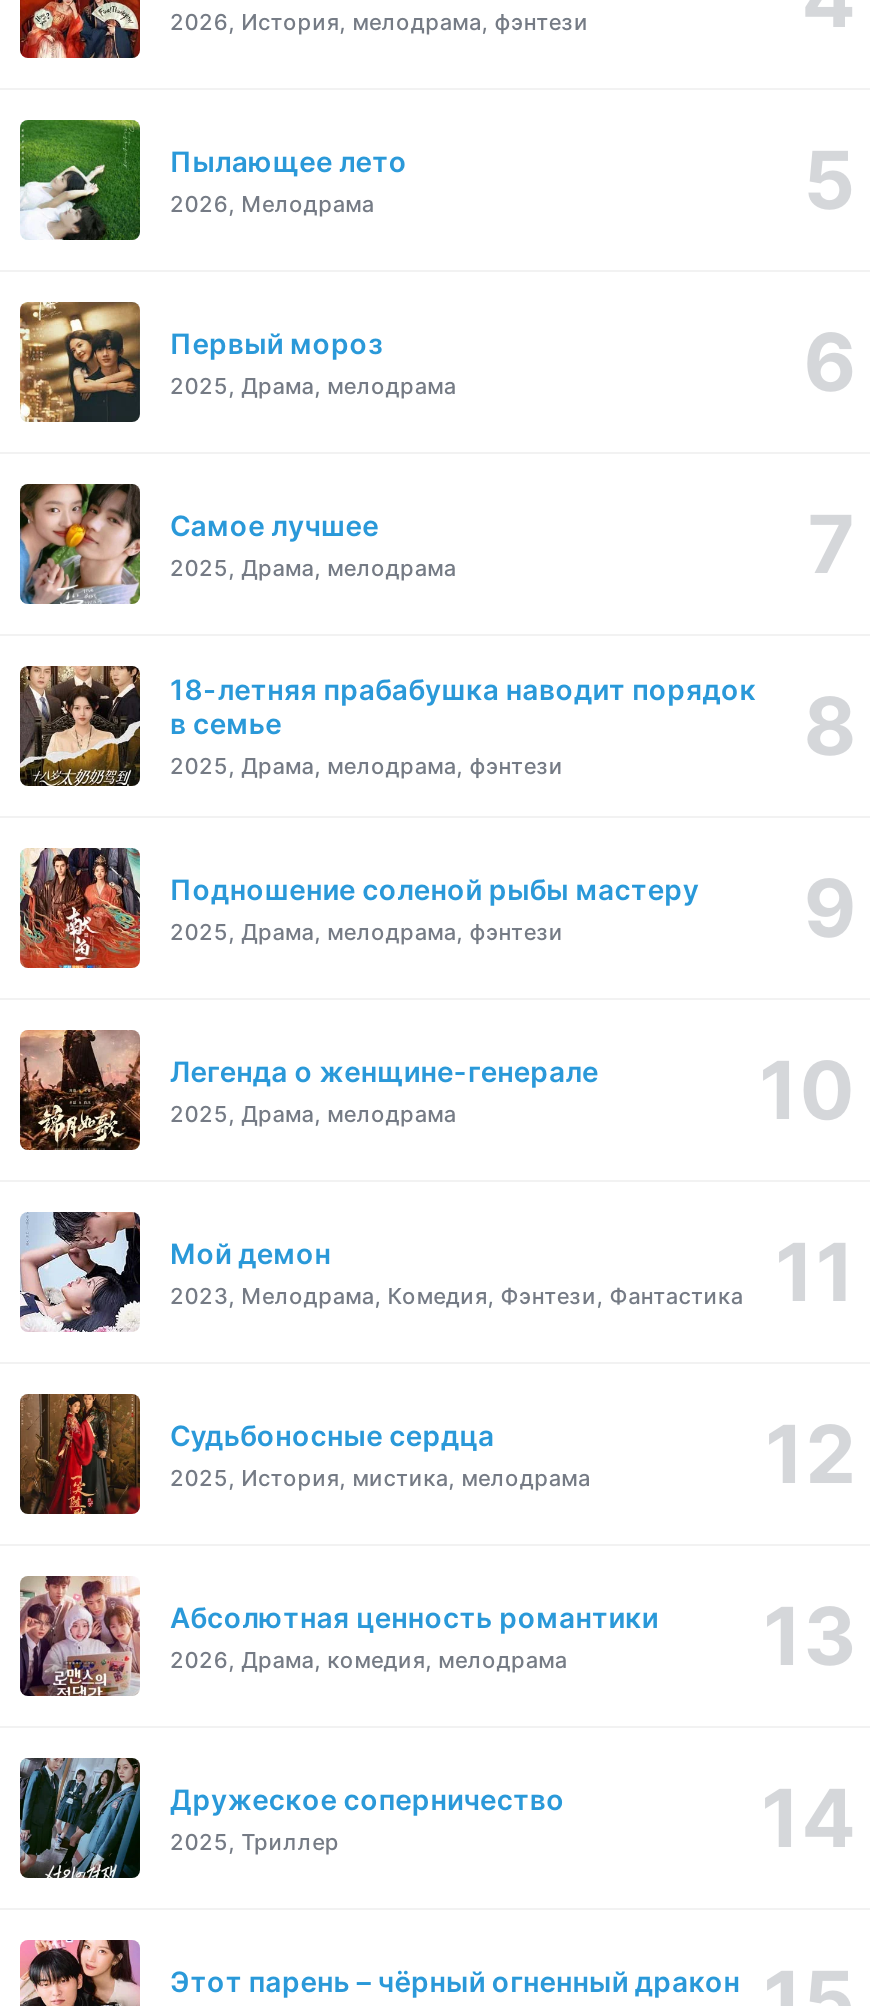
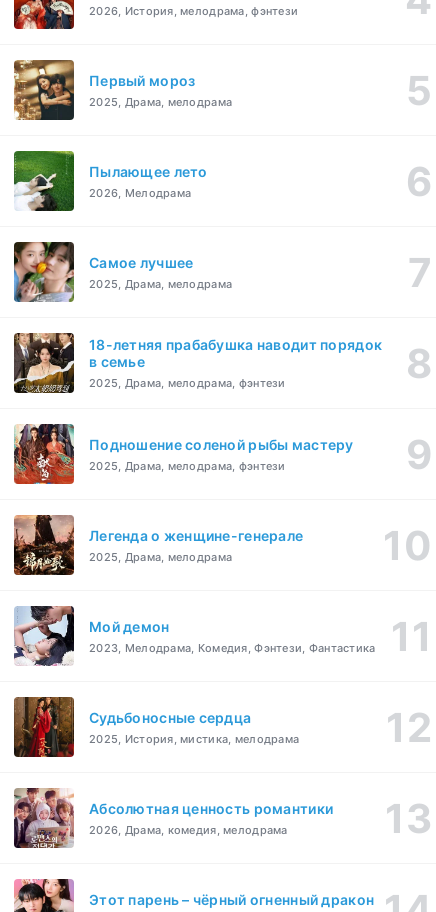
moved down: [image] | Пылающее лето | 2026, Мелодрама

- [image]
- Дружеское соперничество
- 2025, Триллер
